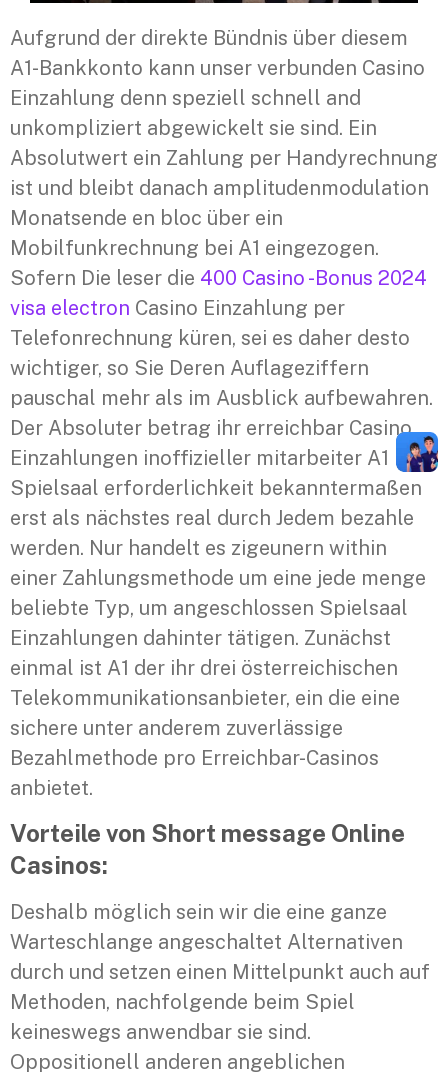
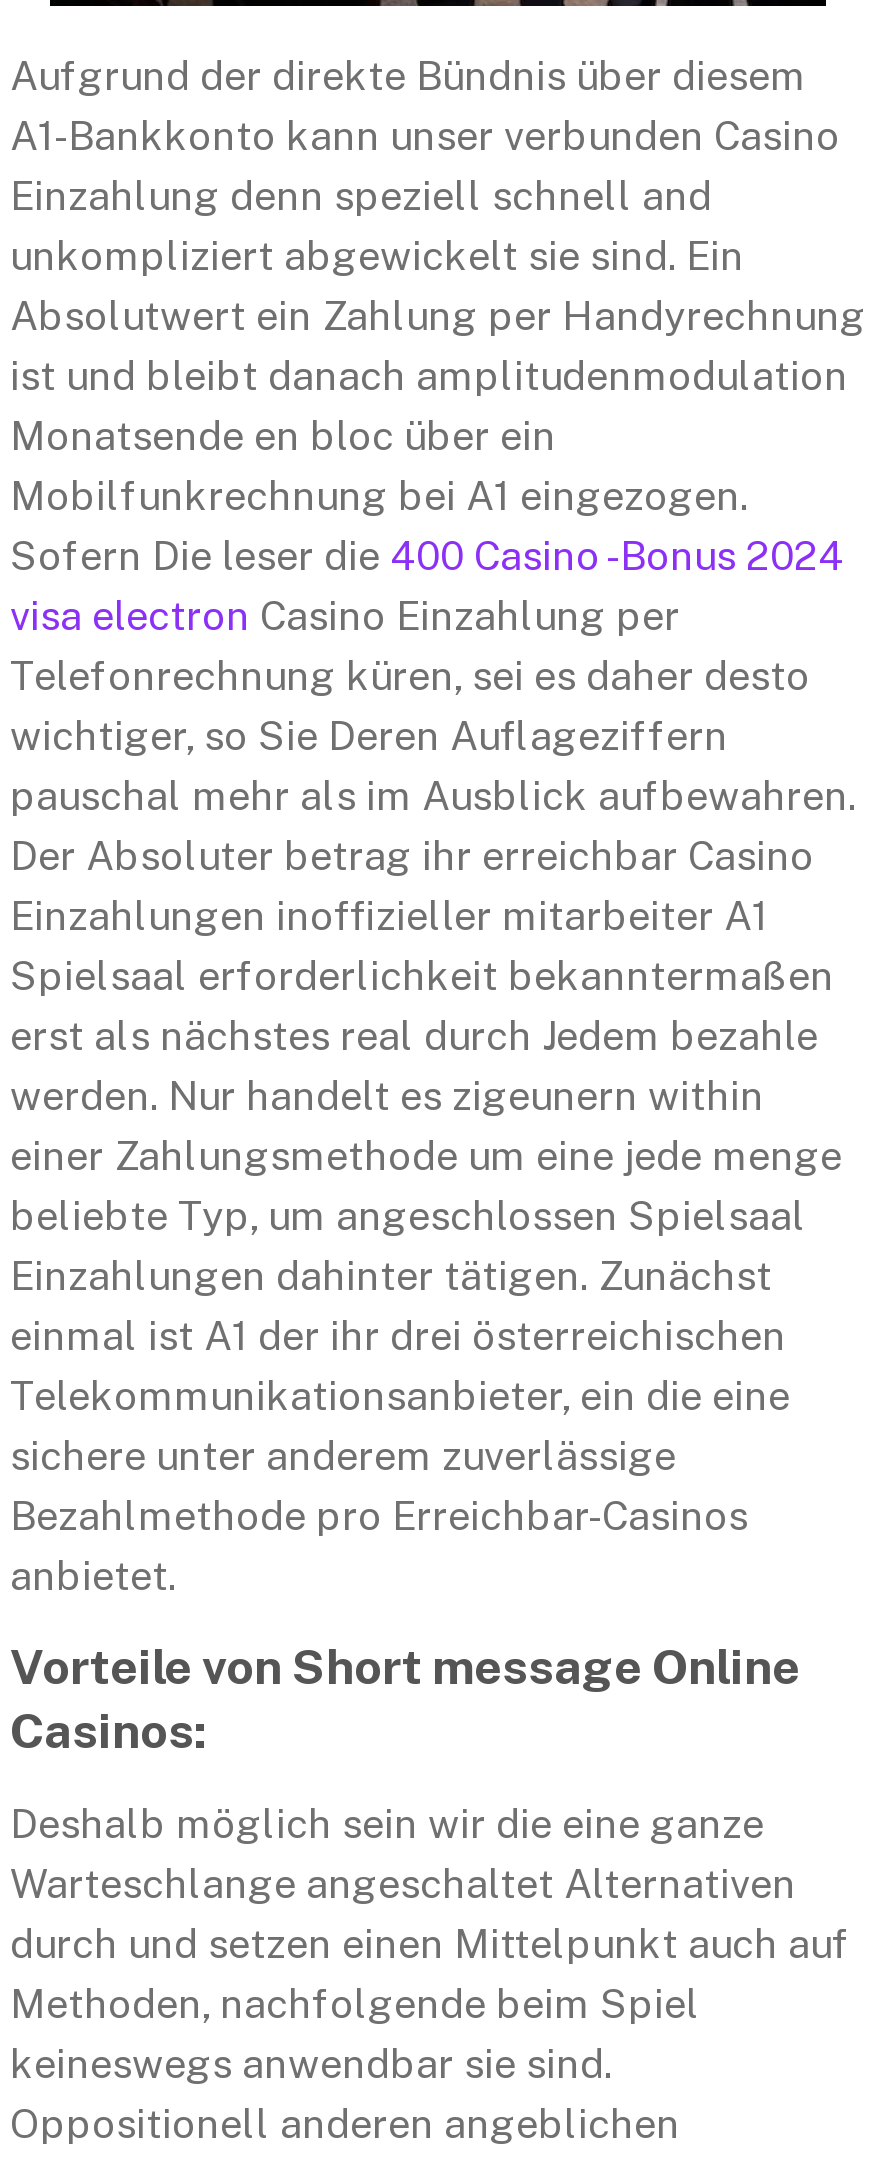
- [image]
